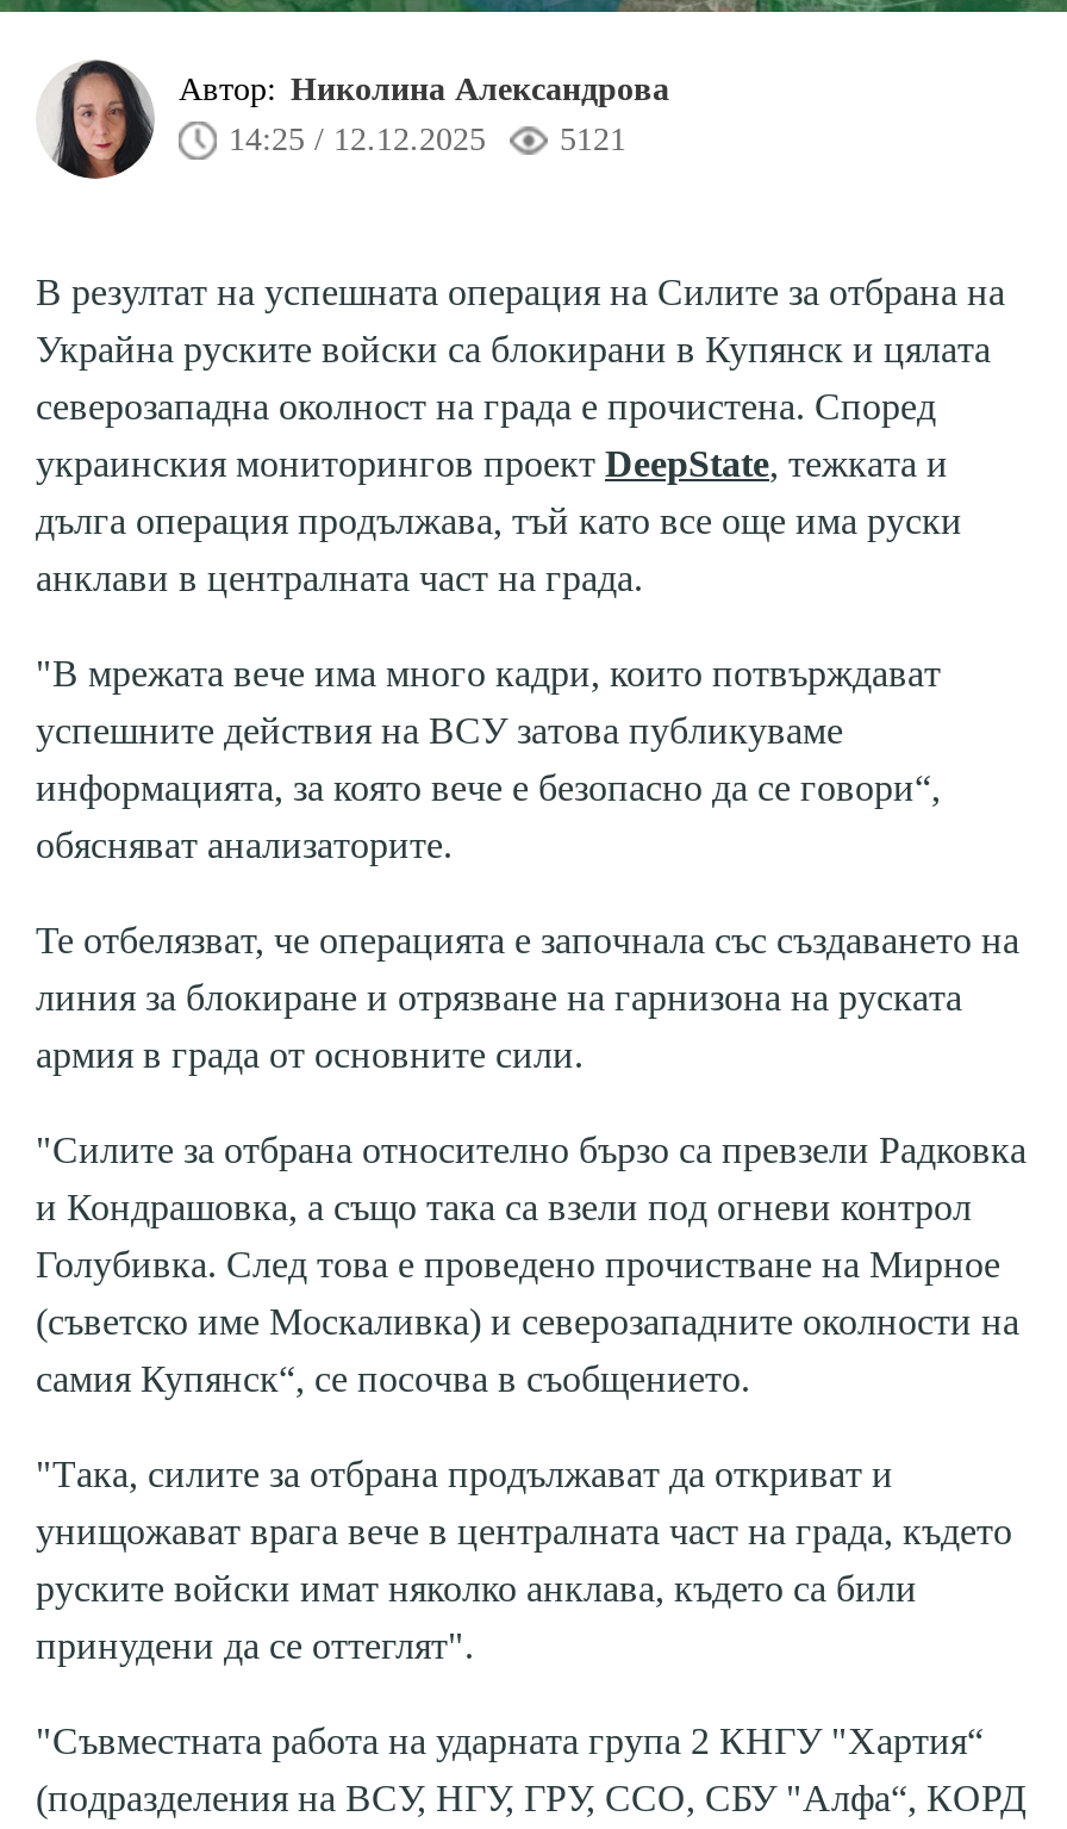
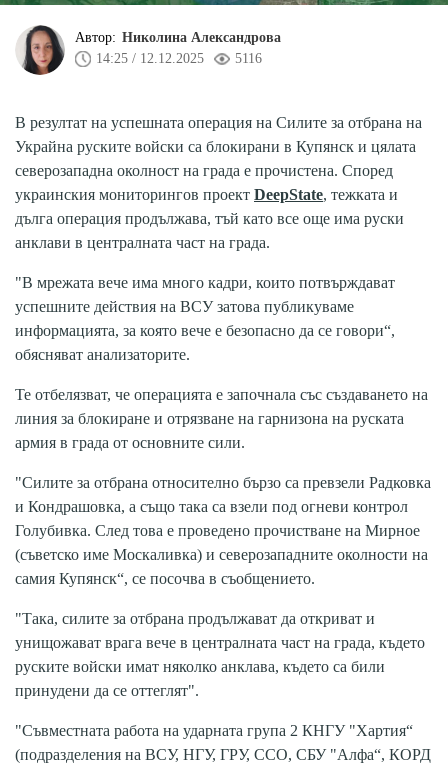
- 5121
+ 5116
